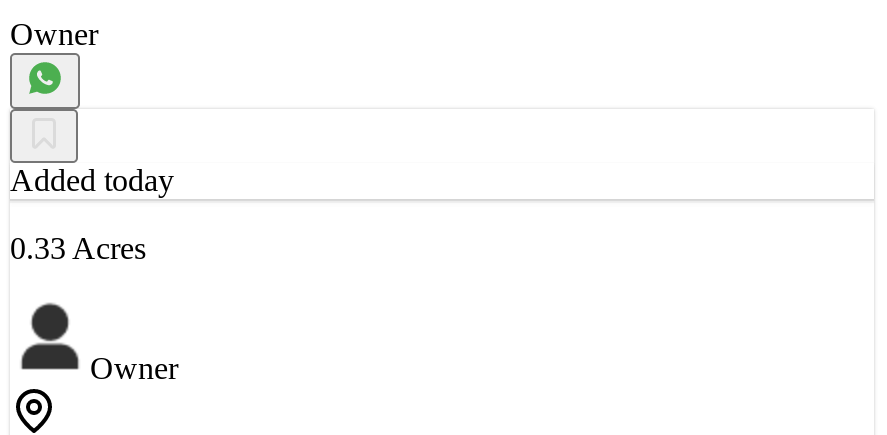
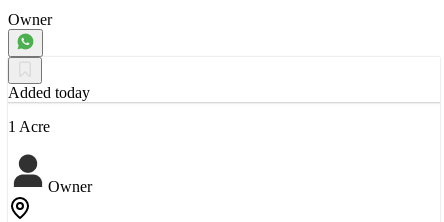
- 0.33 Acres
+ 1 Acre
